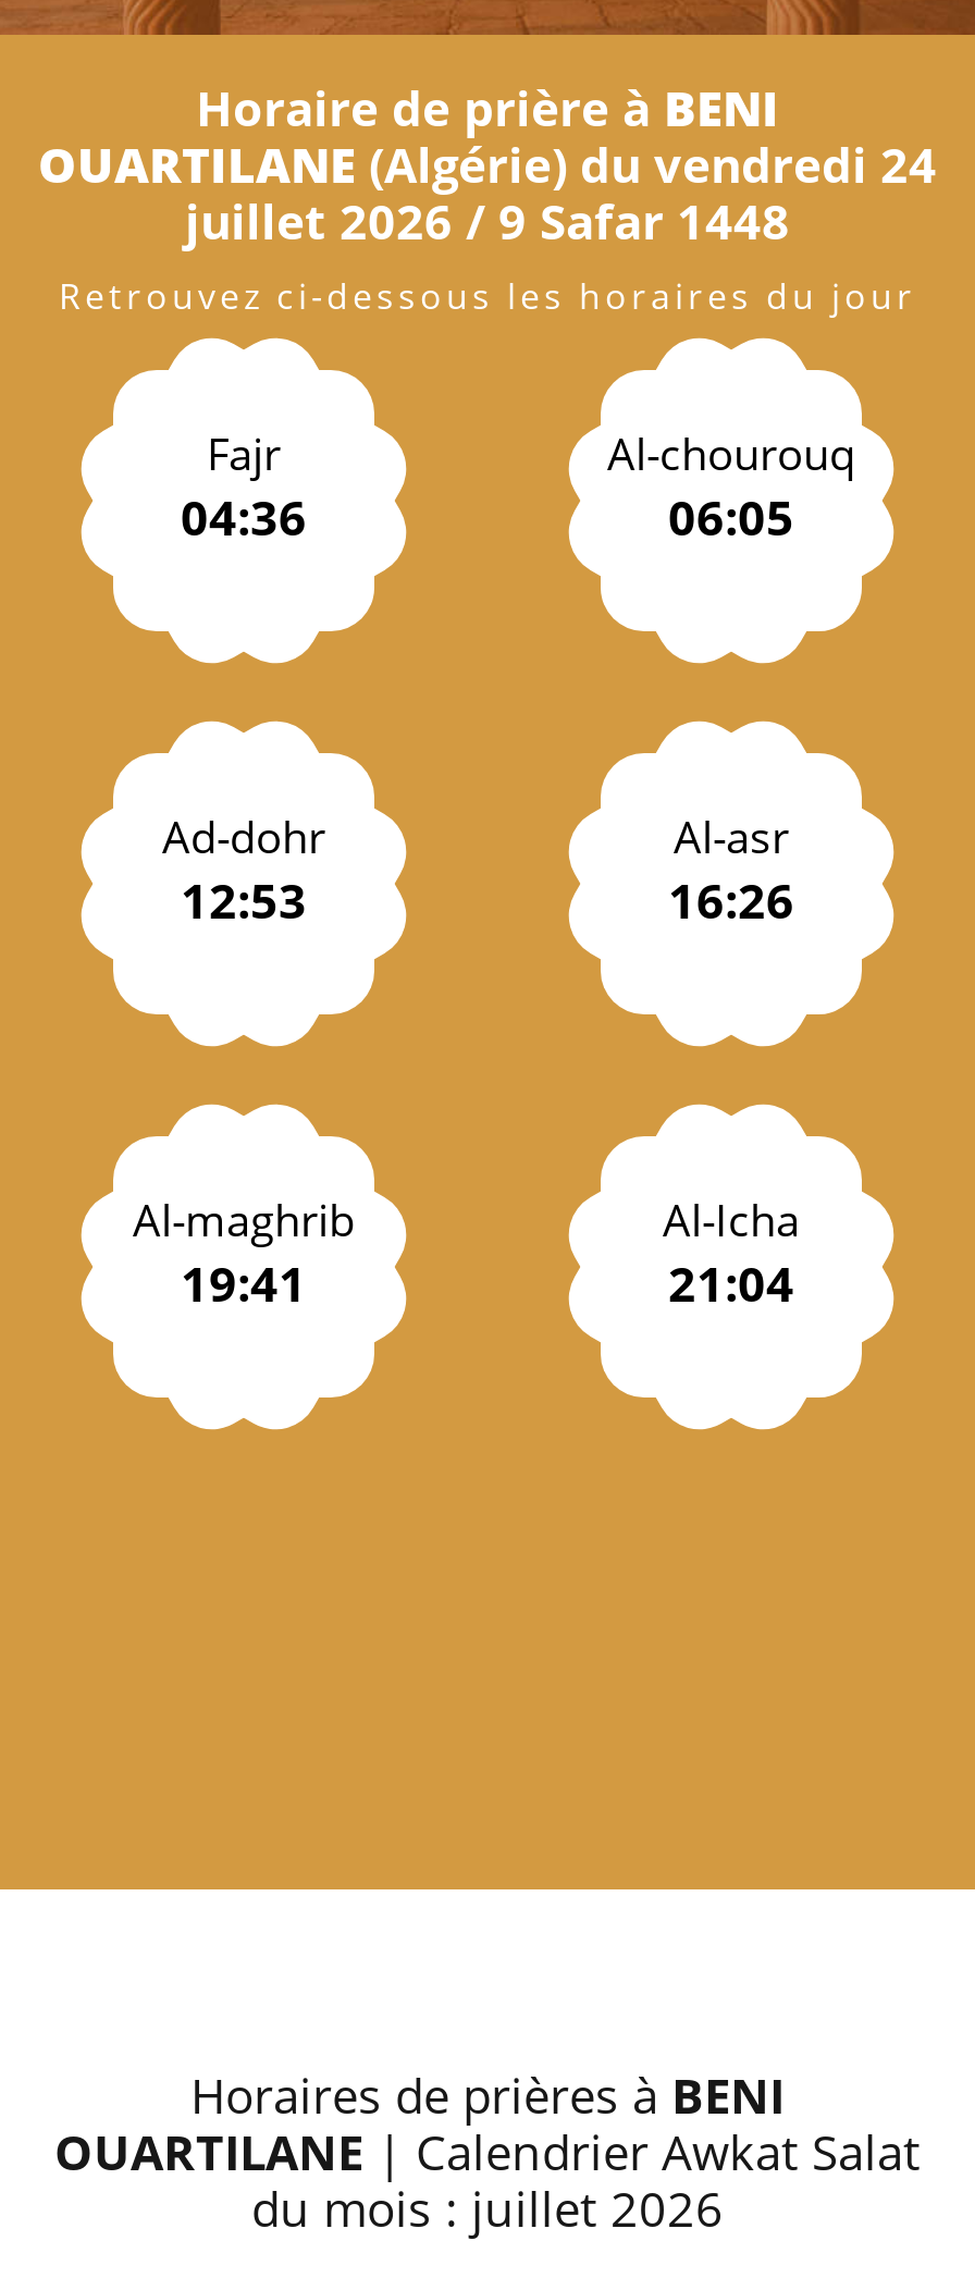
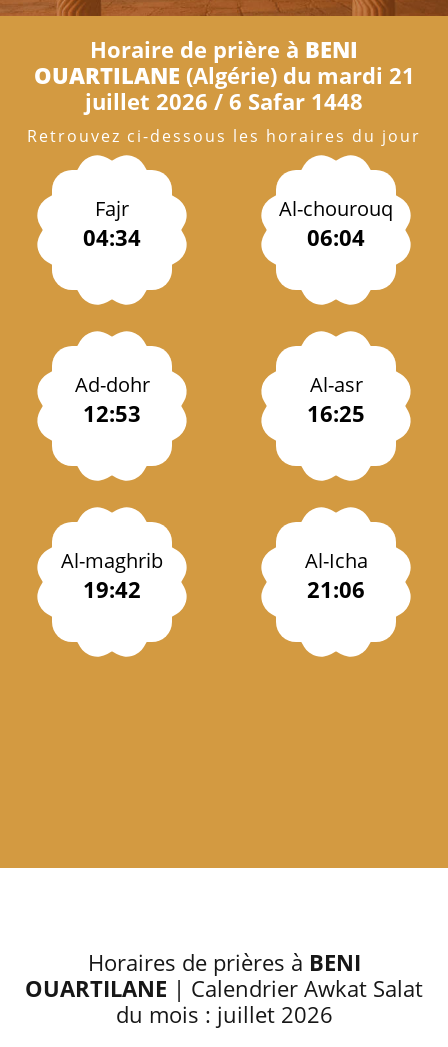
- OUARTILANE (Algérie) du vendredi 24
+ OUARTILANE (Algérie) du mardi 21

- juillet 2026 / 9 Safar 1448
+ juillet 2026 / 6 Safar 1448

- 04:36
+ 04:34

- 06:05
+ 06:04

- 16:26
+ 16:25

- 19:41
+ 19:42

- 21:04
+ 21:06
